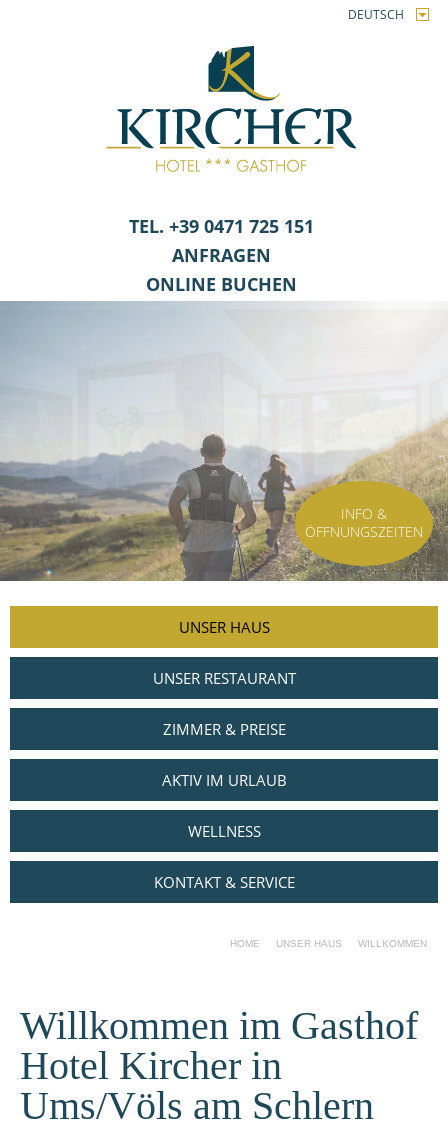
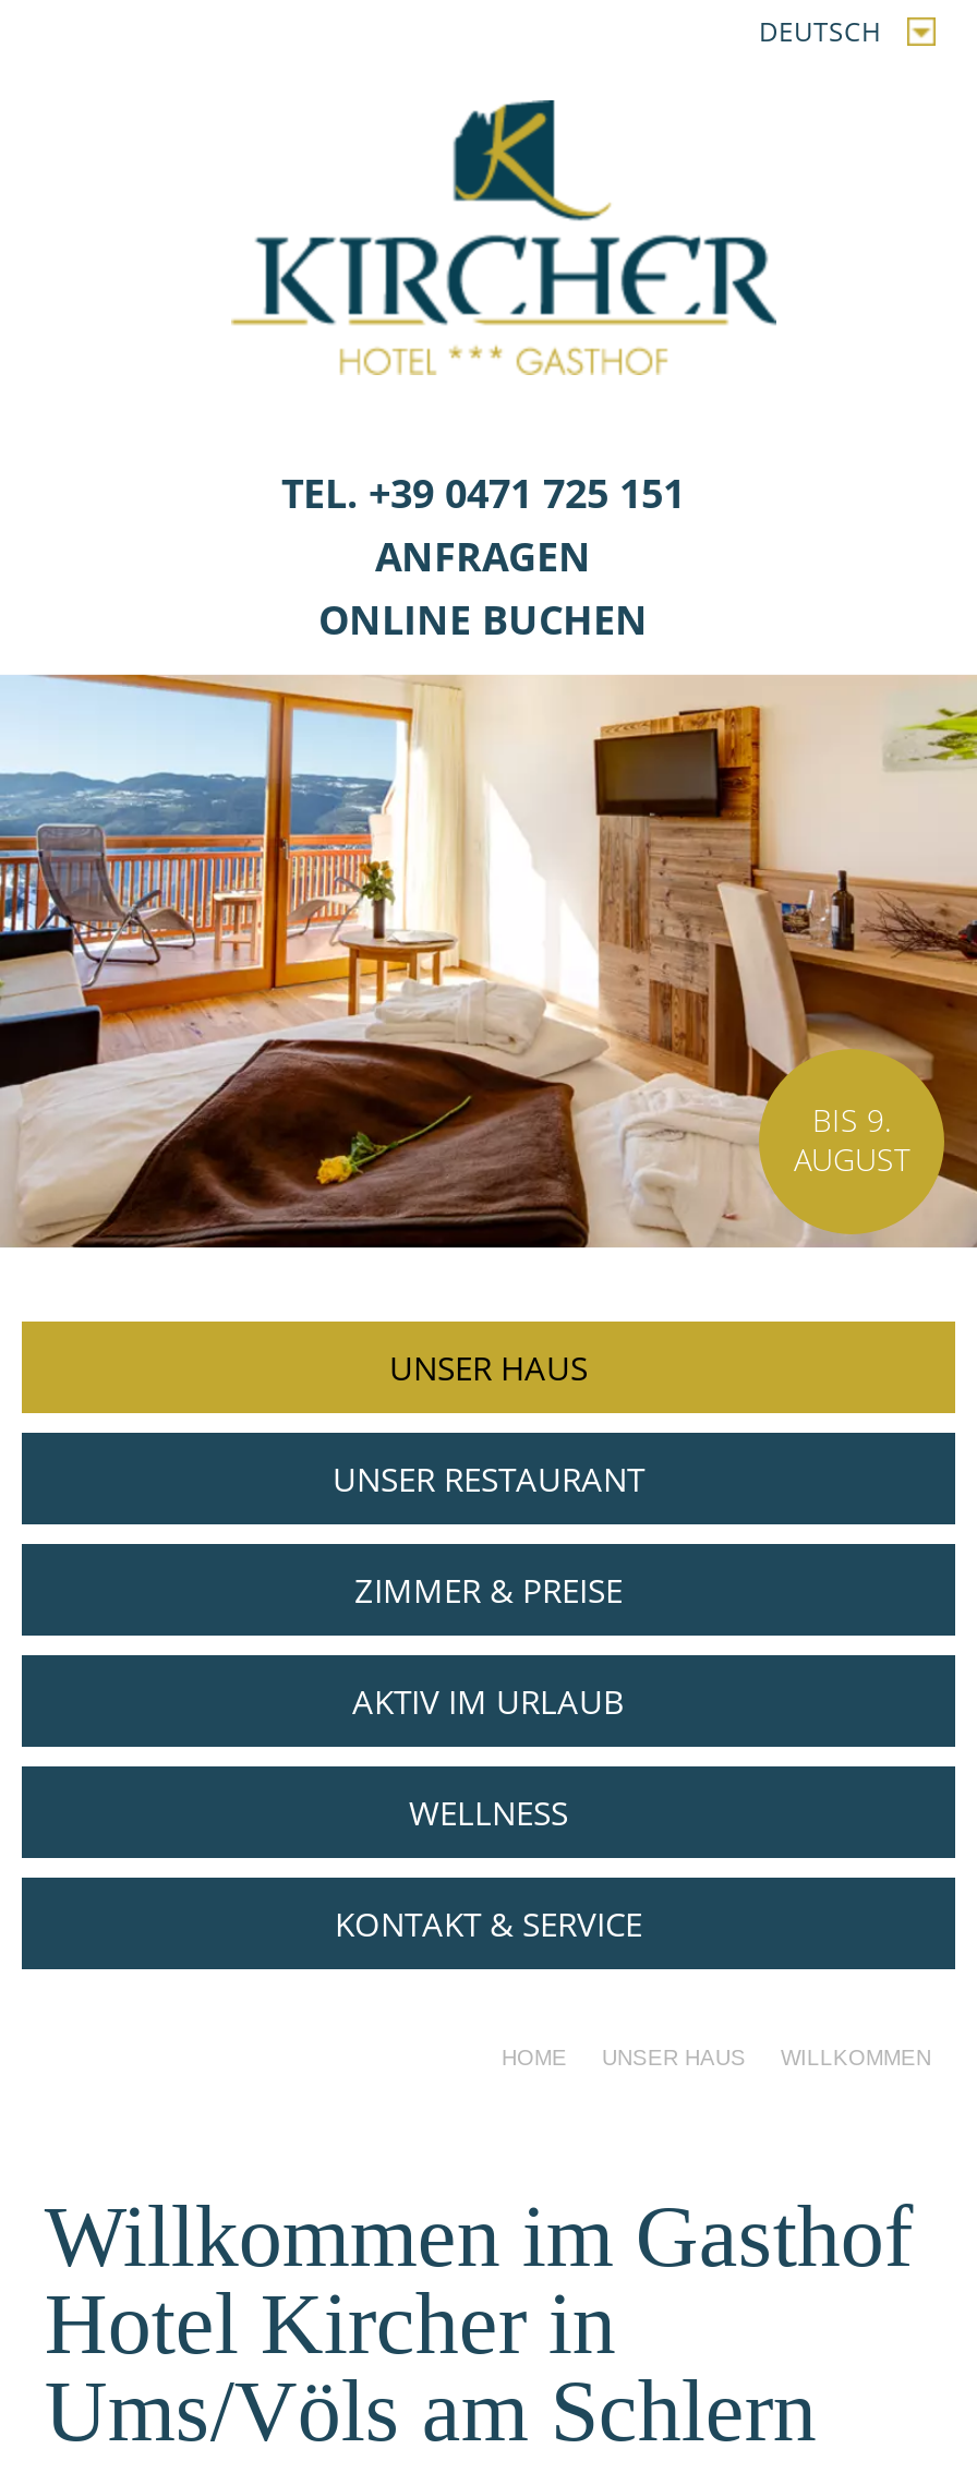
- [image]
- INFO &
- ÖFFNUNGSZEITEN
+ [image]
+ BIS 9.
+ AUGUST
